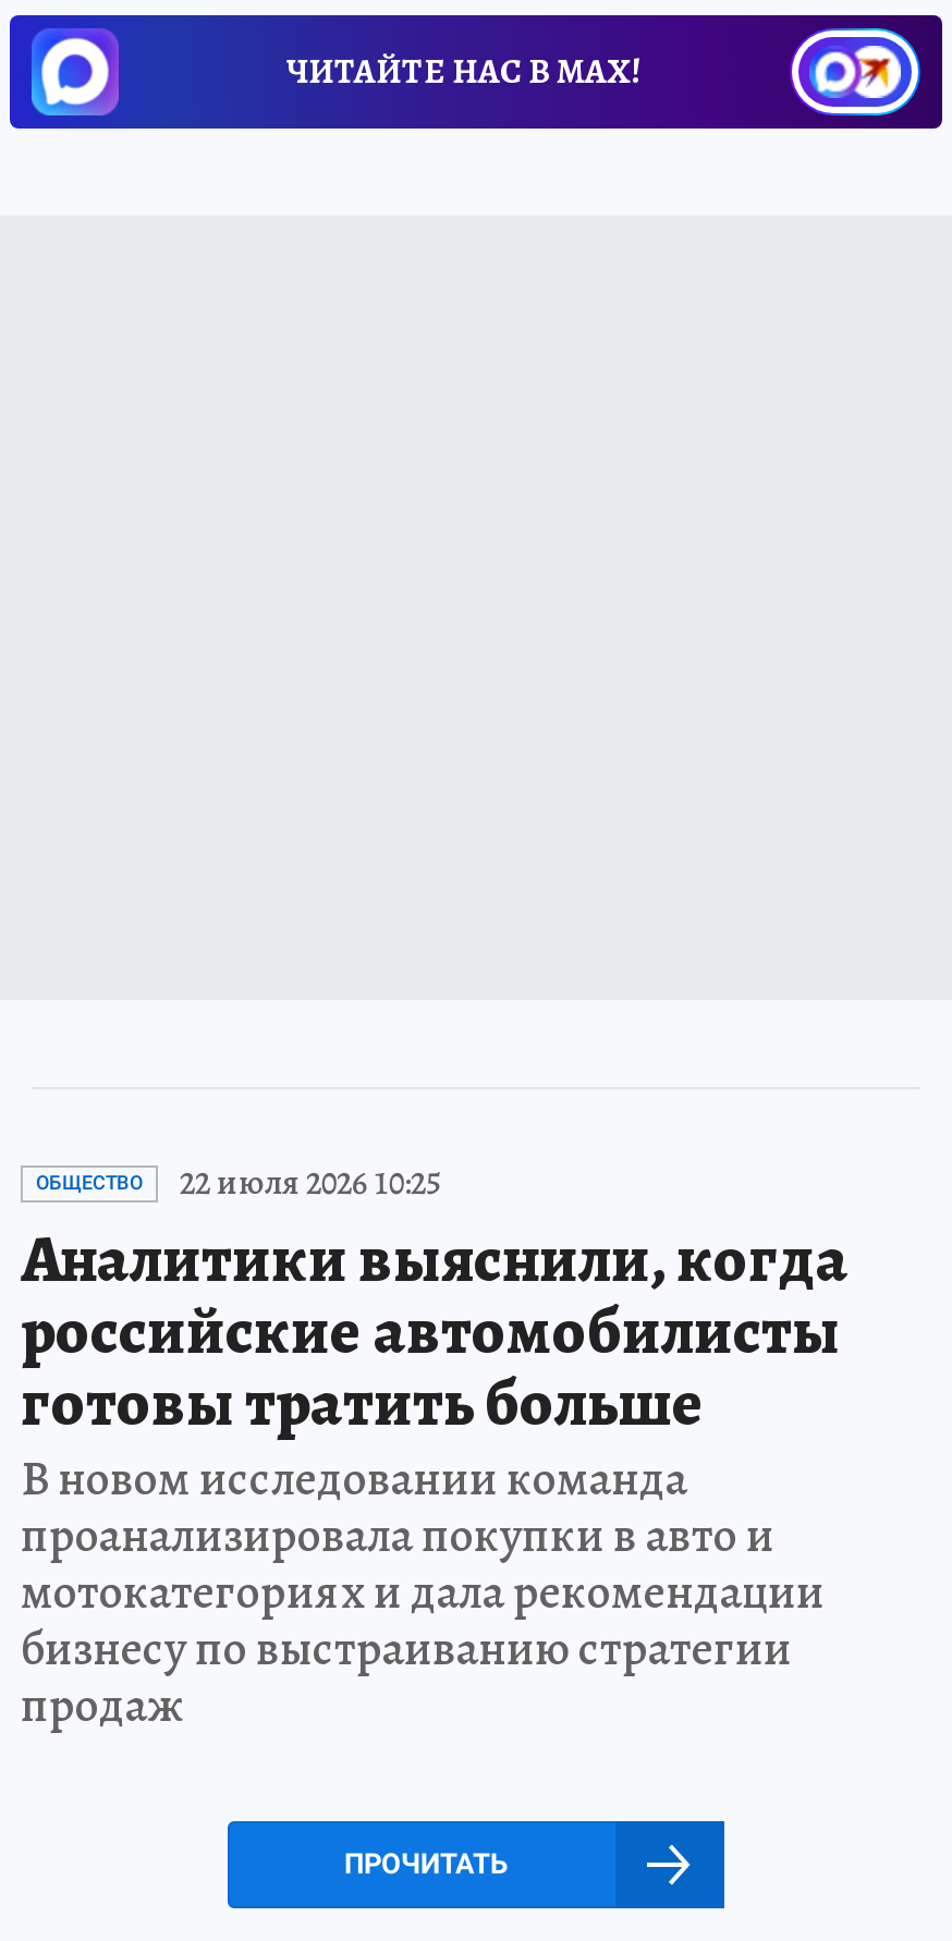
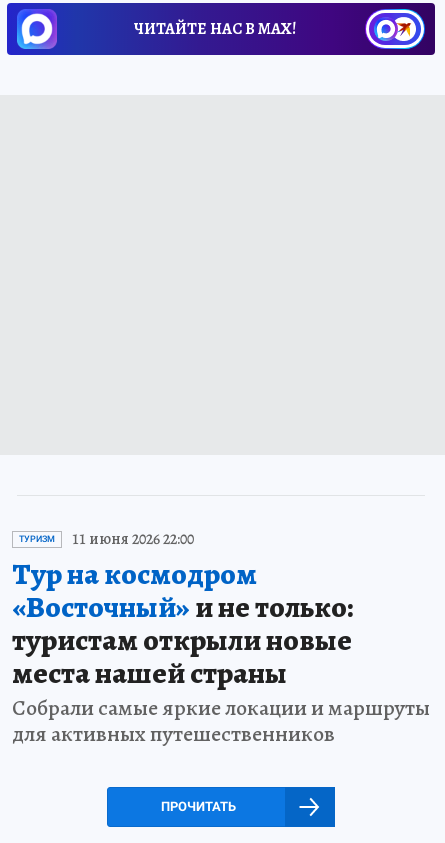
- ОБЩЕСТВО
- 22 июля 2026 10:25
- Аналитики выяснили, когда
- российские автомобилисты
- готовы тратить больше
- В новом исследовании команда
- проанализировала покупки в авто и
- мотокатегориях и дала рекомендации
- бизнесу по выстраиванию стратегии
- продаж
+ ТУРИЗМ
+ 11 июня 2026 22:00
+ Тур на космодром
+ «Восточный»и не только:
+ туристам открыли новые
+ места нашей страны
+ Собрали самые яркие локации и маршруты
+ для активных путешественников
